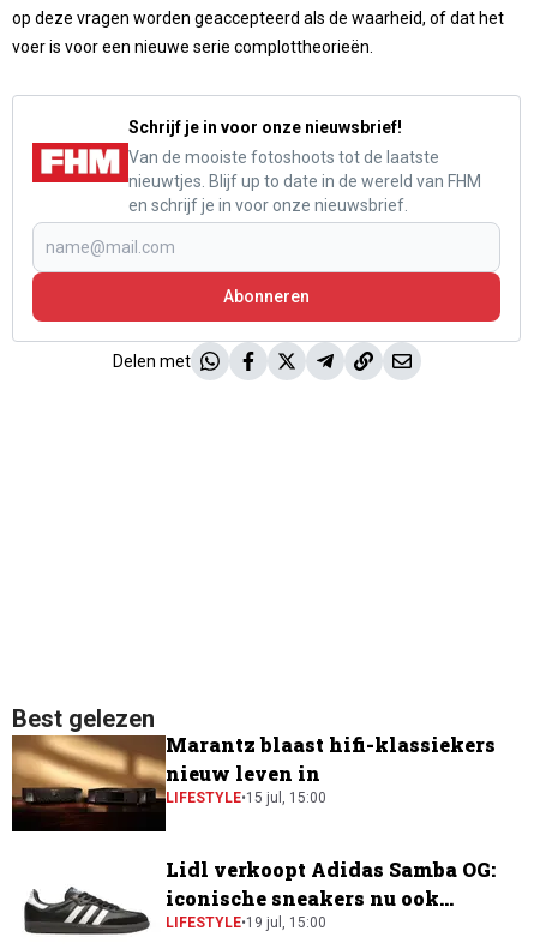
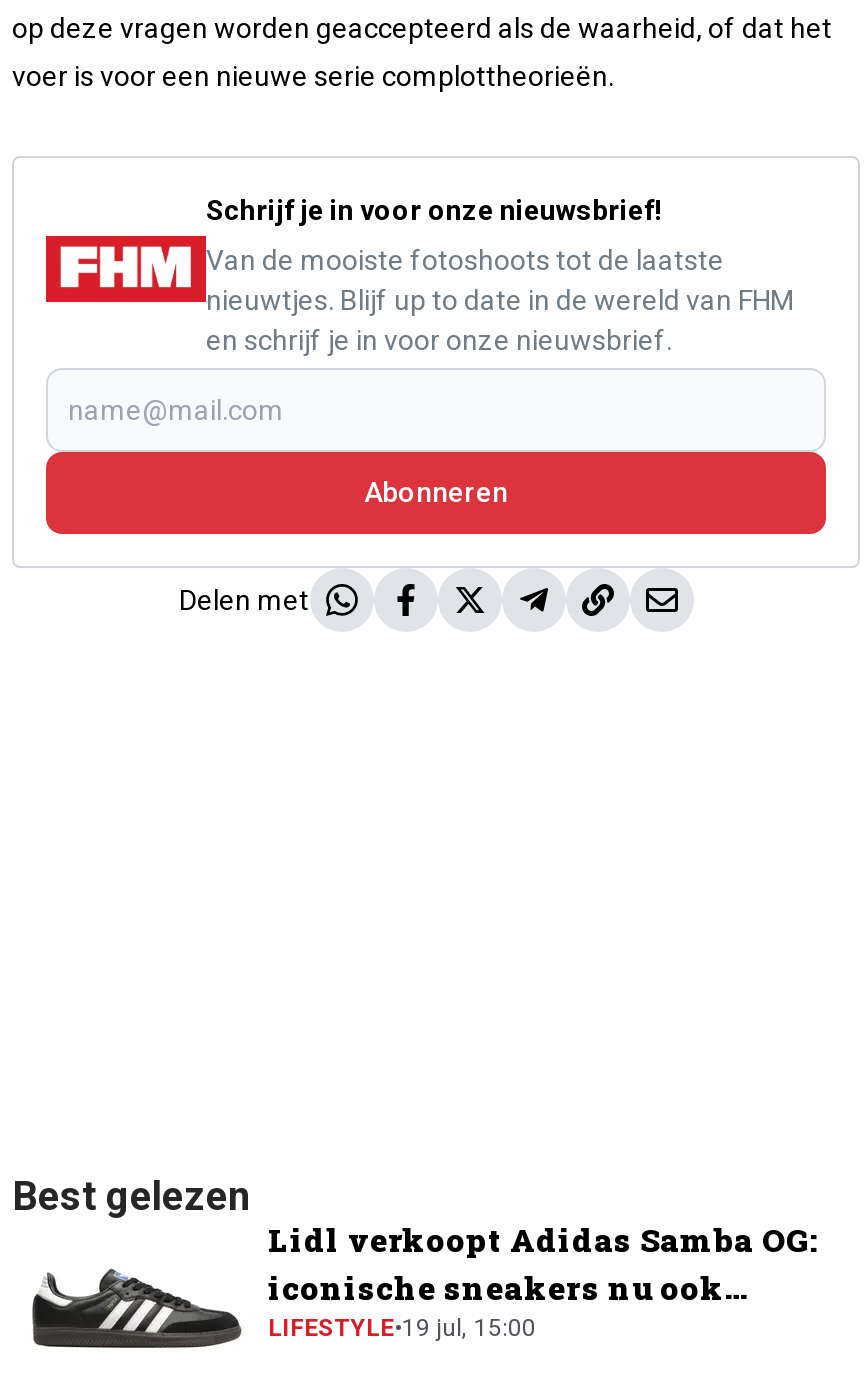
- [image]
- Marantz blaast hifi-klassiekers
- nieuw leven in
- LIFESTYLE•15 jul, 15:00
